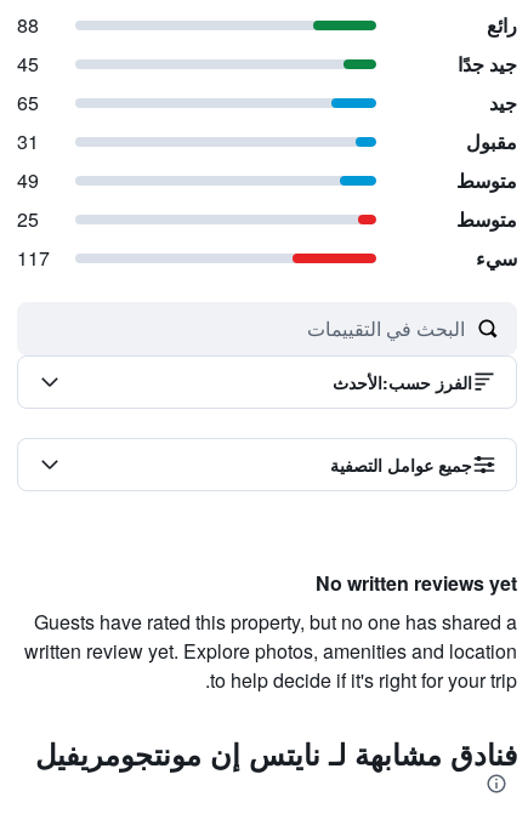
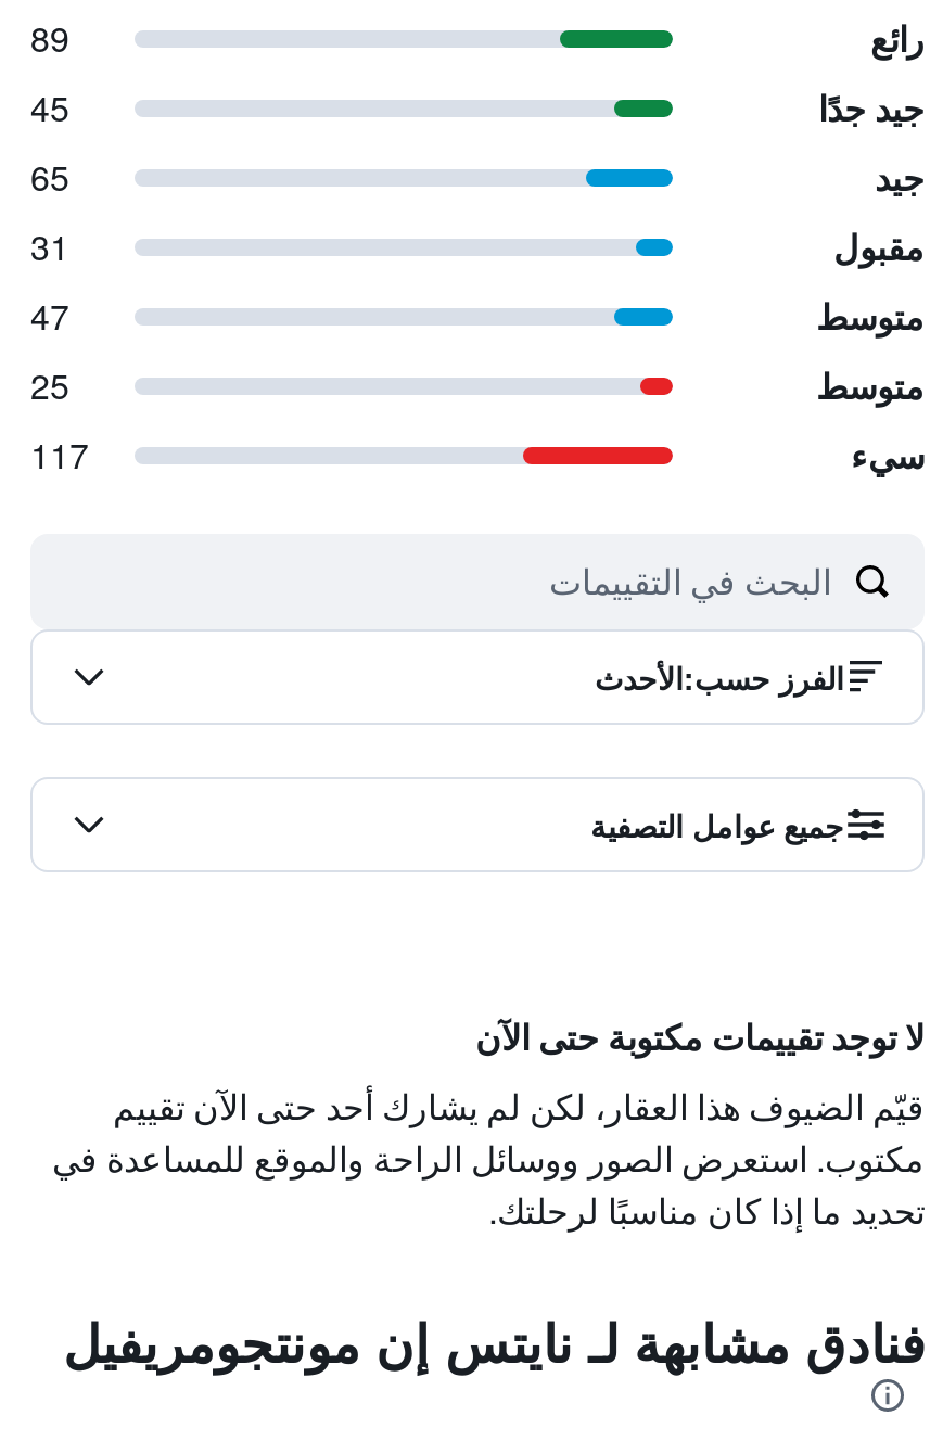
- 88
+ 89

- 49
+ 47

- No written reviews yet
- Guests have rated this property, but no one has shared a
- written review yet. Explore photos, amenities and location
- to help decide if it's right for your trip.
+ لا توجد تقييمات مكتوبة حتى الآن
+ قيّم الضيوف هذا العقار، لكن لم يشارك أحد حتى الآن تقييم
+ مكتوب. استعرض الصور ووسائل الراحة والموقع للمساعدة في
+ تحديد ما إذا كان مناسبًا لرحلتك.
